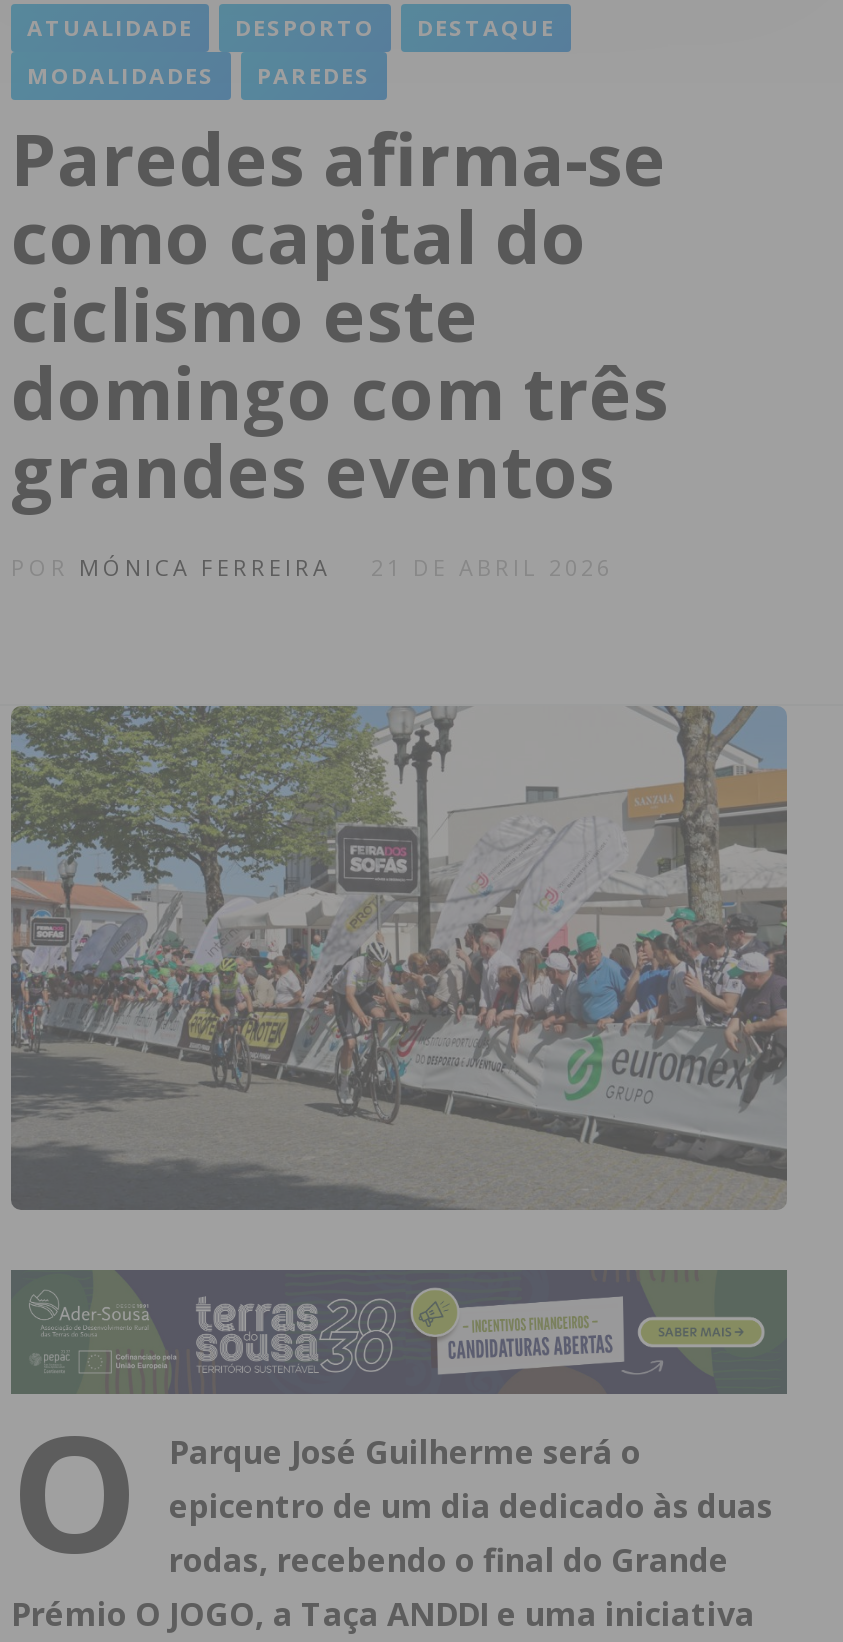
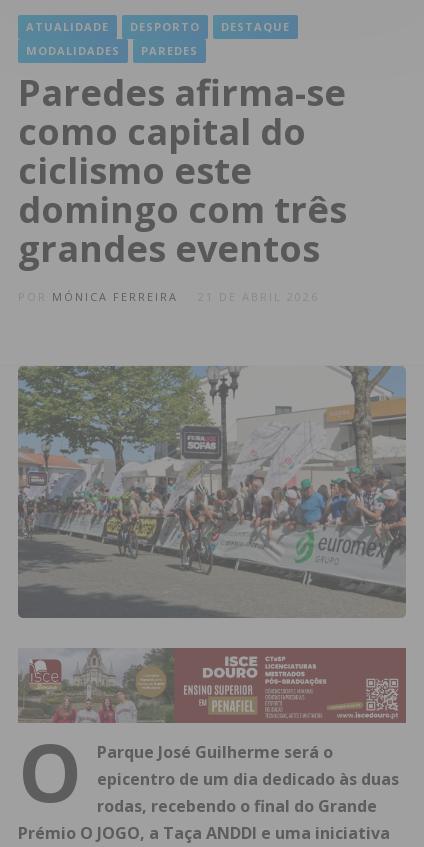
- [image]
+ [image]
